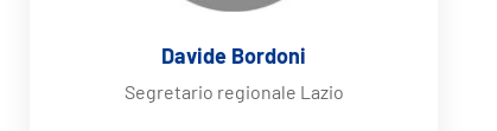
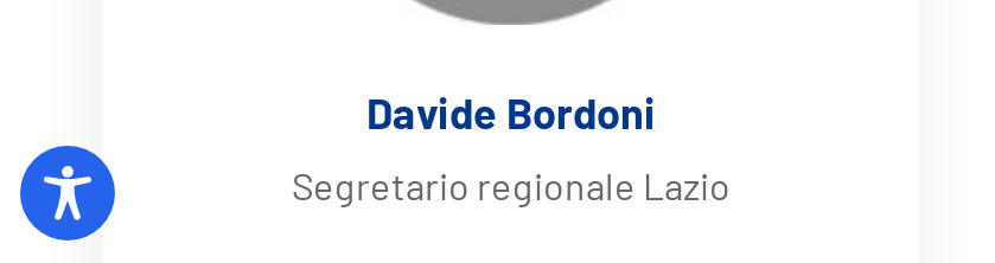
+ [image]
